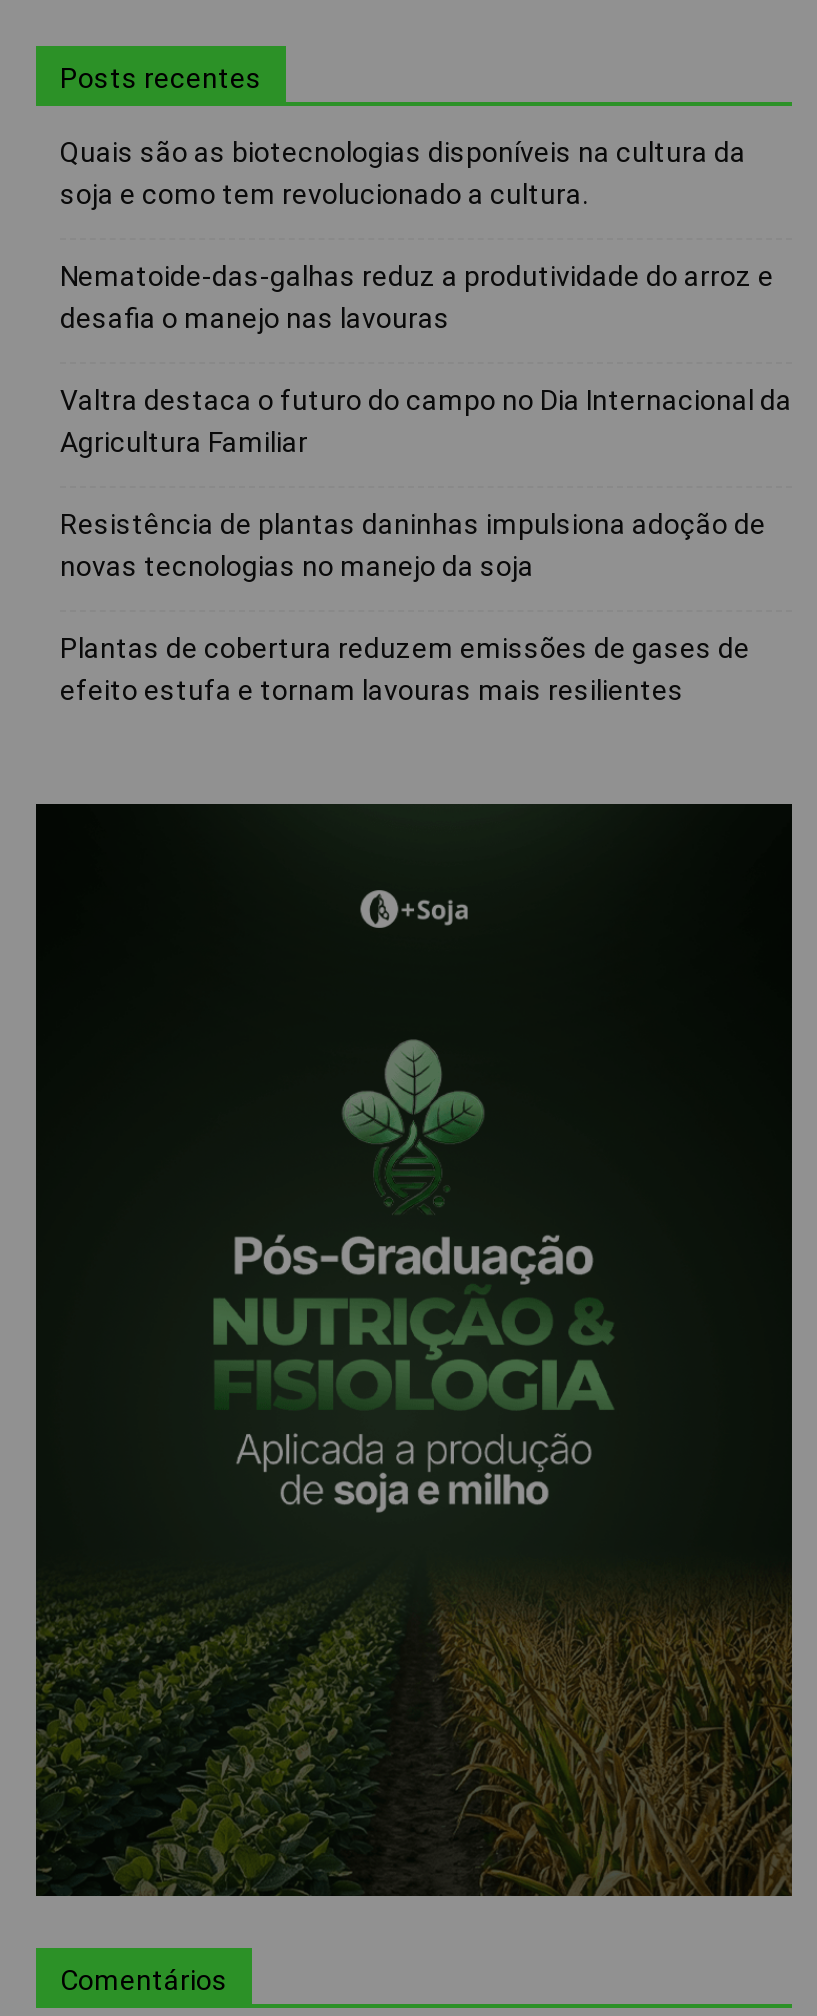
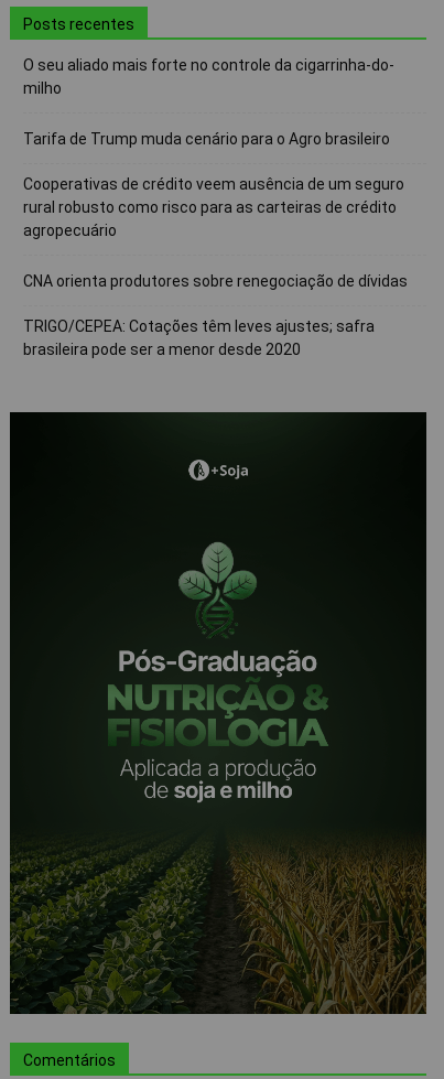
- Quais são as biotecnologias disponíveis na cultura da
- soja e como tem revolucionado a cultura.
+ O seu aliado mais forte no controle da cigarrinha-do-
+ milho

- Nematoide-das-galhas reduz a produtividade do arroz e
- desafia o manejo nas lavouras
+ Tarifa de Trump muda cenário para o Agro brasileiro

- Valtra destaca o futuro do campo no Dia Internacional da
- Agricultura Familiar
+ Cooperativas de crédito veem ausência de um seguro
+ rural robusto como risco para as carteiras de crédito
+ agropecuário

- Resistência de plantas daninhas impulsiona adoção de
- novas tecnologias no manejo da soja
+ CNA orienta produtores sobre renegociação de dívidas

- Plantas de cobertura reduzem emissões de gases de
- efeito estufa e tornam lavouras mais resilientes
+ TRIGO/CEPEA: Cotações têm leves ajustes; safra
+ brasileira pode ser a menor desde 2020
